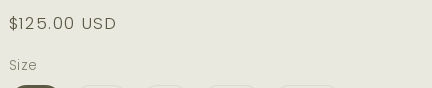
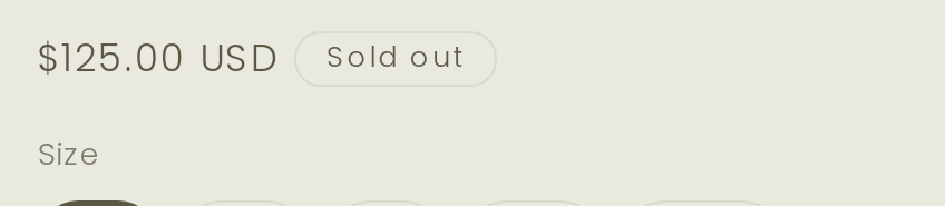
+ Sold out
